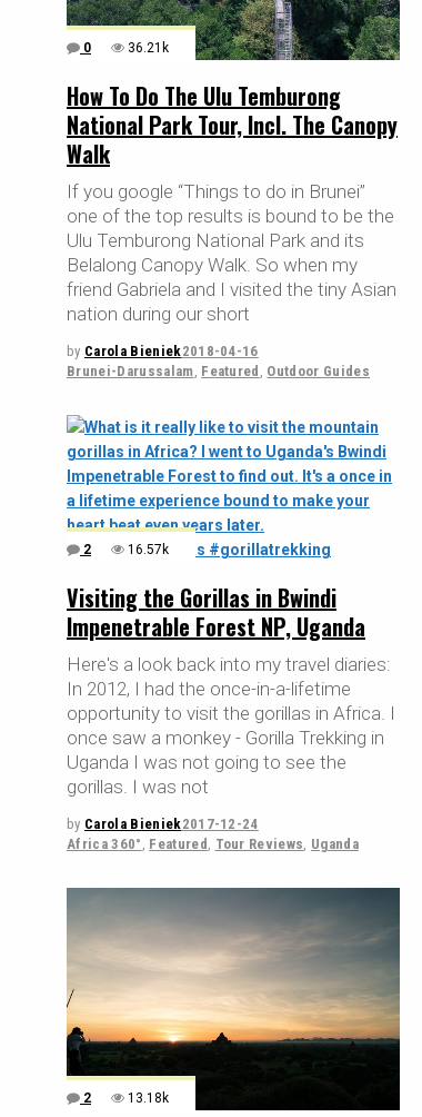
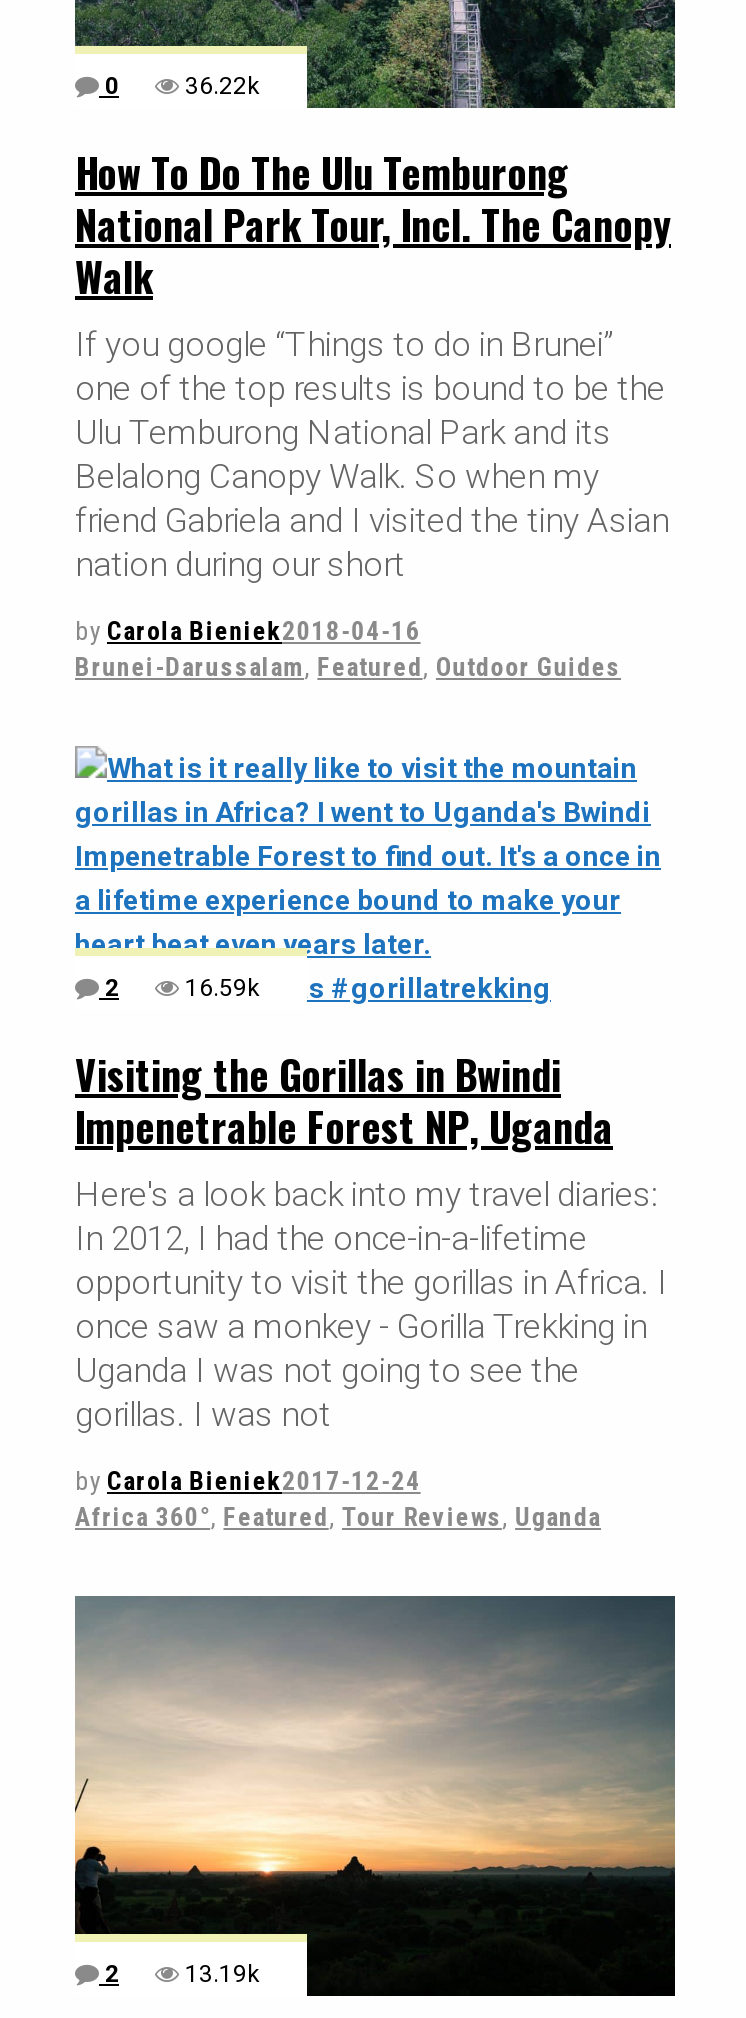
- 36.21k
+ 36.22k

- 16.57k
+ 16.59k

- 13.18k
+ 13.19k
